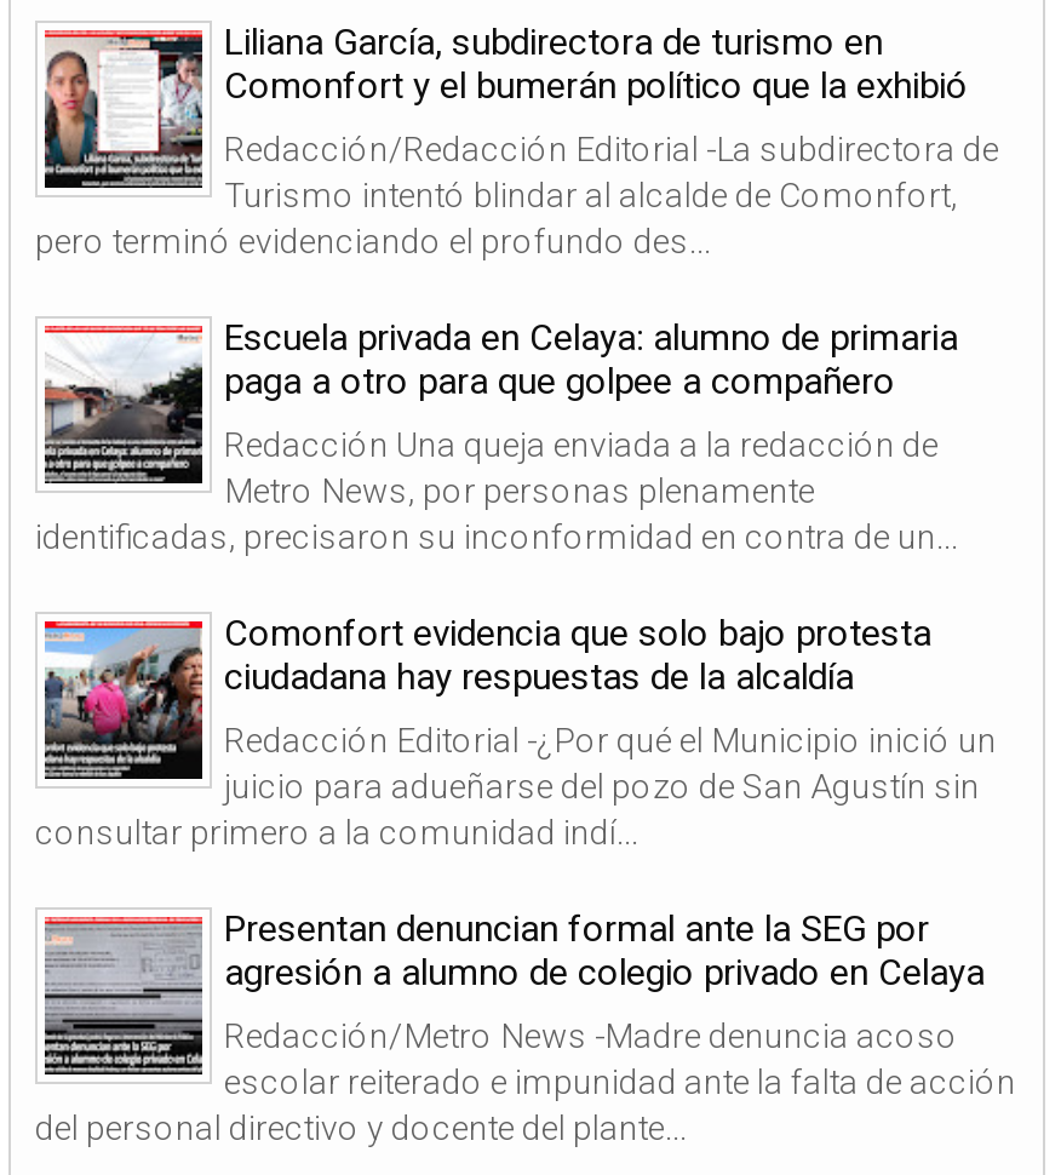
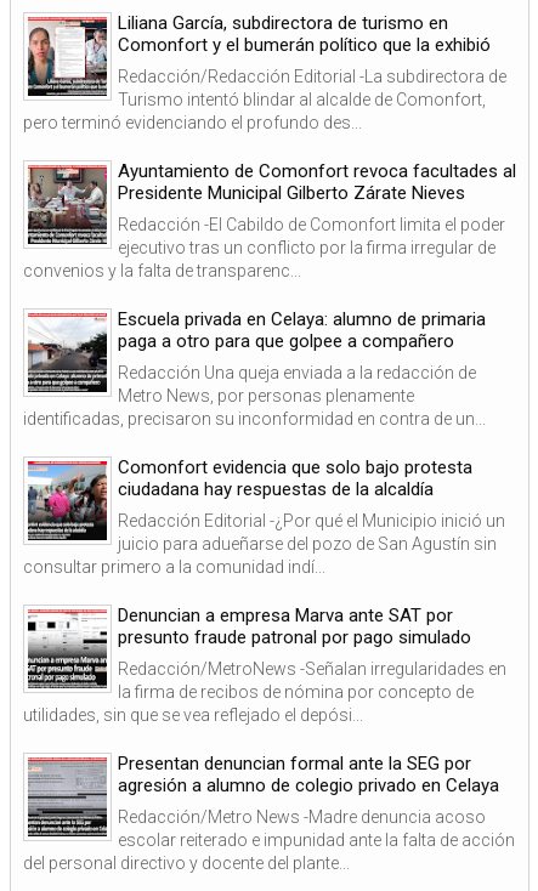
+ [image]
+ Ayuntamiento de Comonfort revoca facultades al
+ Presidente Municipal Gilberto Zárate Nieves
+ Redacción -El Cabildo de Comonfort limita el poder
+ ejecutivo tras un conflicto por la firma irregular de
+ convenios y la falta de transparenc...

+ [image]
+ Denuncian a empresa Marva ante SAT por
+ presunto fraude patronal por pago simulado
+ Redacción/MetroNews -Señalan irregularidades en
+ la firma de recibos de nómina por concepto de
+ utilidades, sin que se vea reflejado el depósi...
